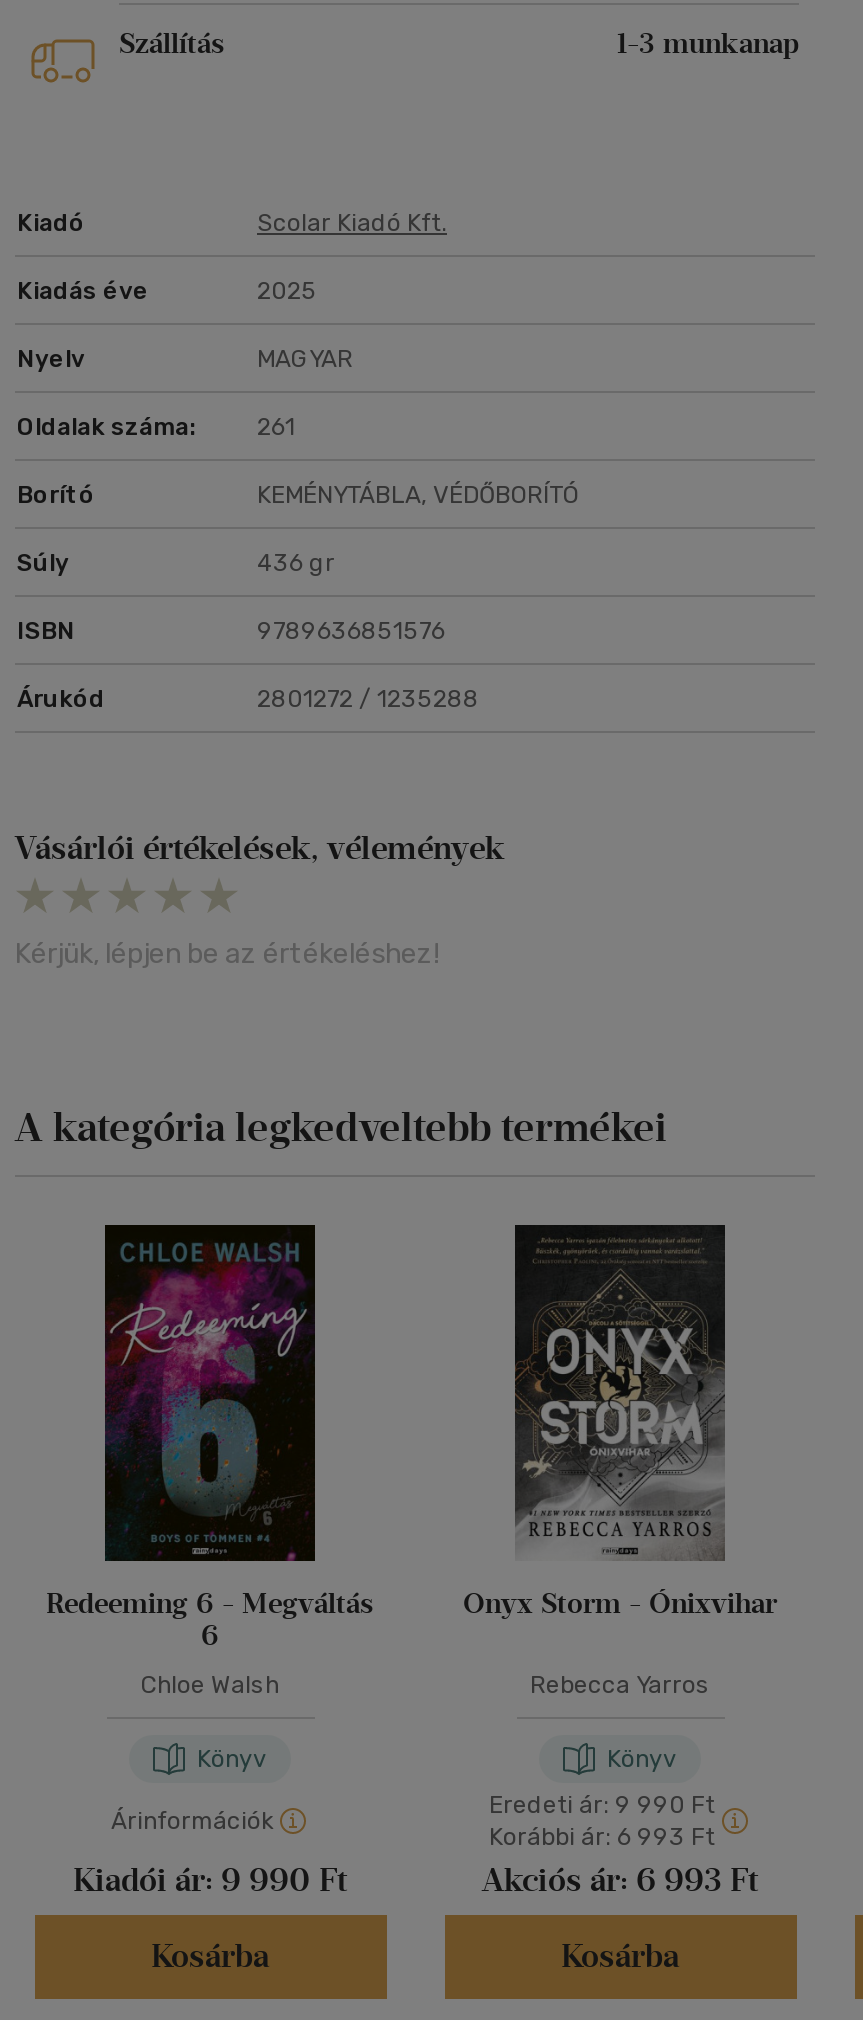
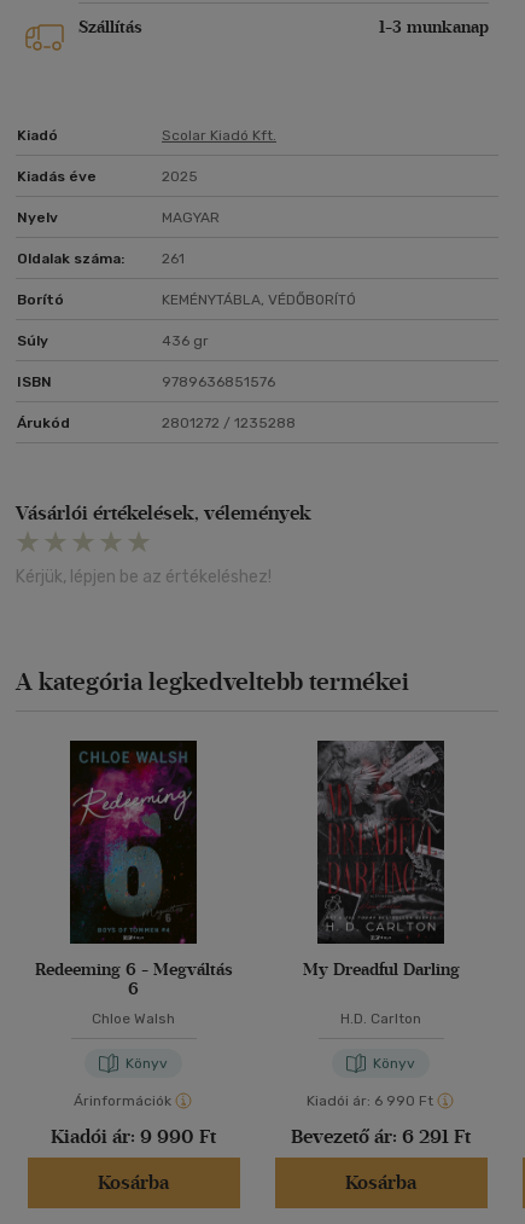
- [image]
- Onyx Storm - Ónixvihar
+ [image]
+ My Dreadful Darling

- Rebecca Yarros
+ H.D. Carlton

- Eredeti ár: 9 990 Ft
- Korábbi ár: 6 993 Ft
- Akciós ár: 6 993 Ft
+ Kiadói ár: 6 990 Ft
+ Bevezető ár: 6 291 Ft
